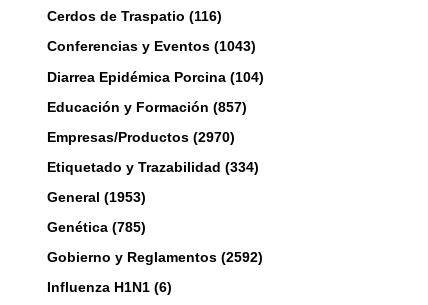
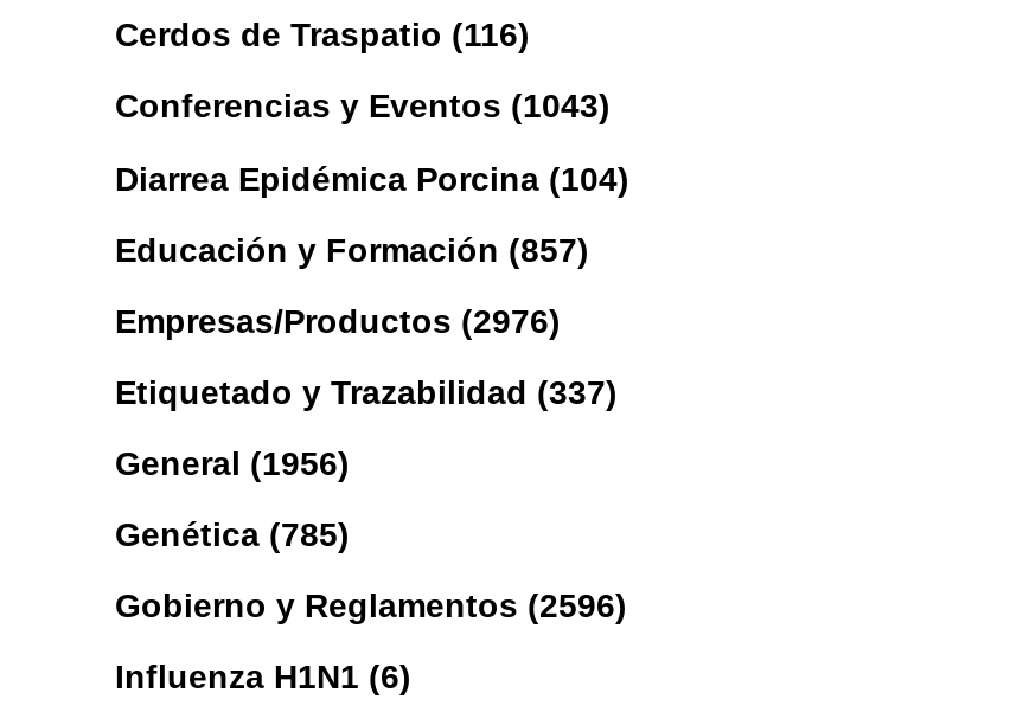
- Empresas/Productos (2970)
+ Empresas/Productos (2976)

- Etiquetado y Trazabilidad (334)
+ Etiquetado y Trazabilidad (337)

- General (1953)
+ General (1956)

- Gobierno y Reglamentos (2592)
+ Gobierno y Reglamentos (2596)
